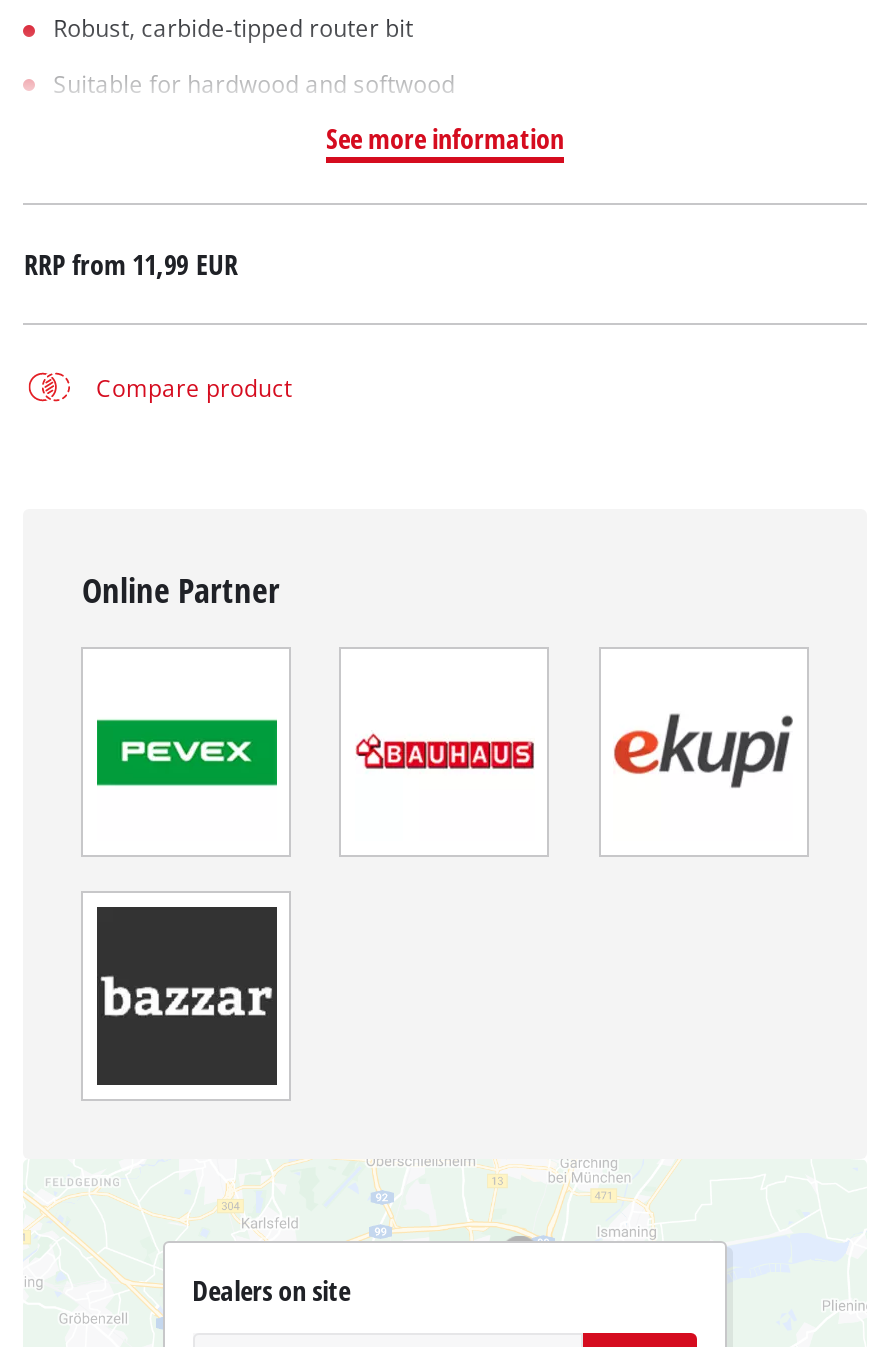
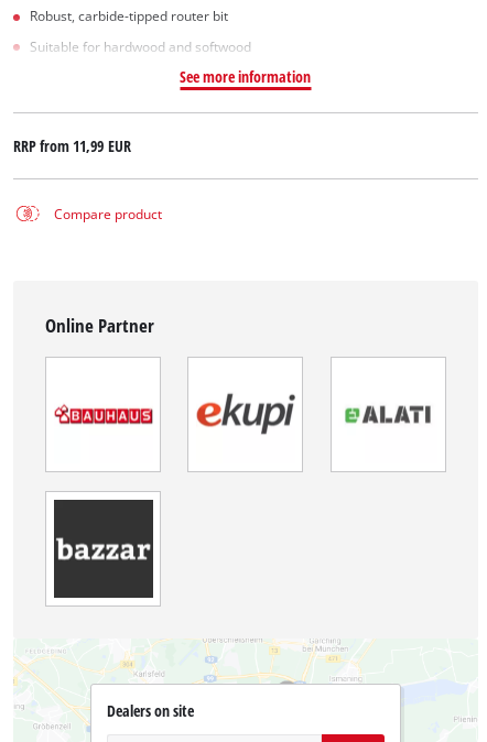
- [image]
+ [image]

- [image]
+ [image]

- [image]
+ [image]
